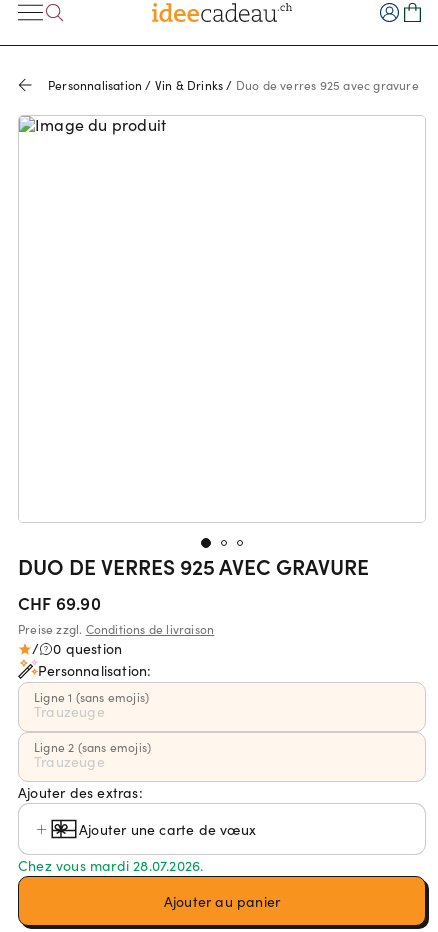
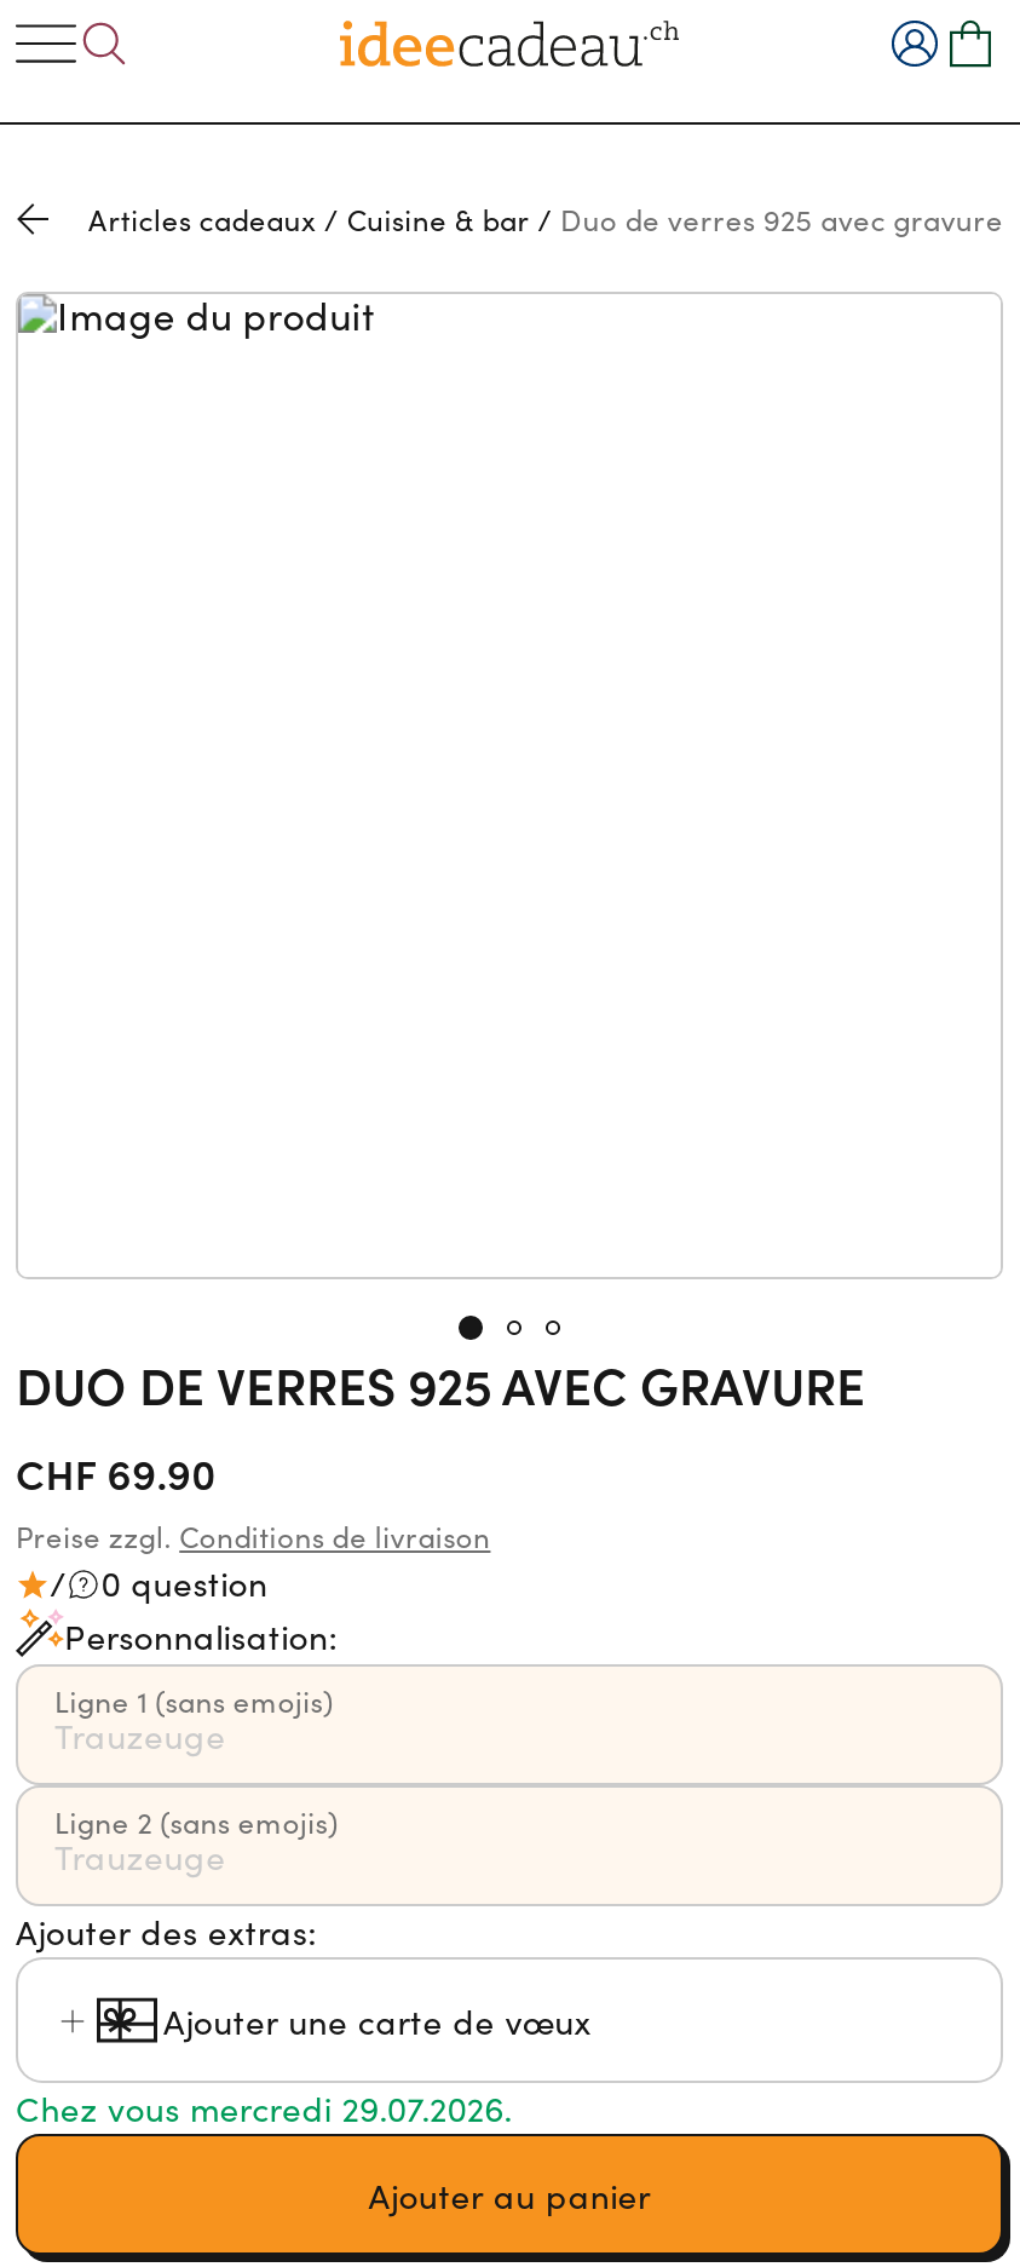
- Personnalisation / Vin & Drinks / Duo de verres 925 avec gravure
+ Articles cadeaux / Cuisine & bar / Duo de verres 925 avec gravure

- Chez vous mardi 28.07.2026.
+ Chez vous mercredi 29.07.2026.
